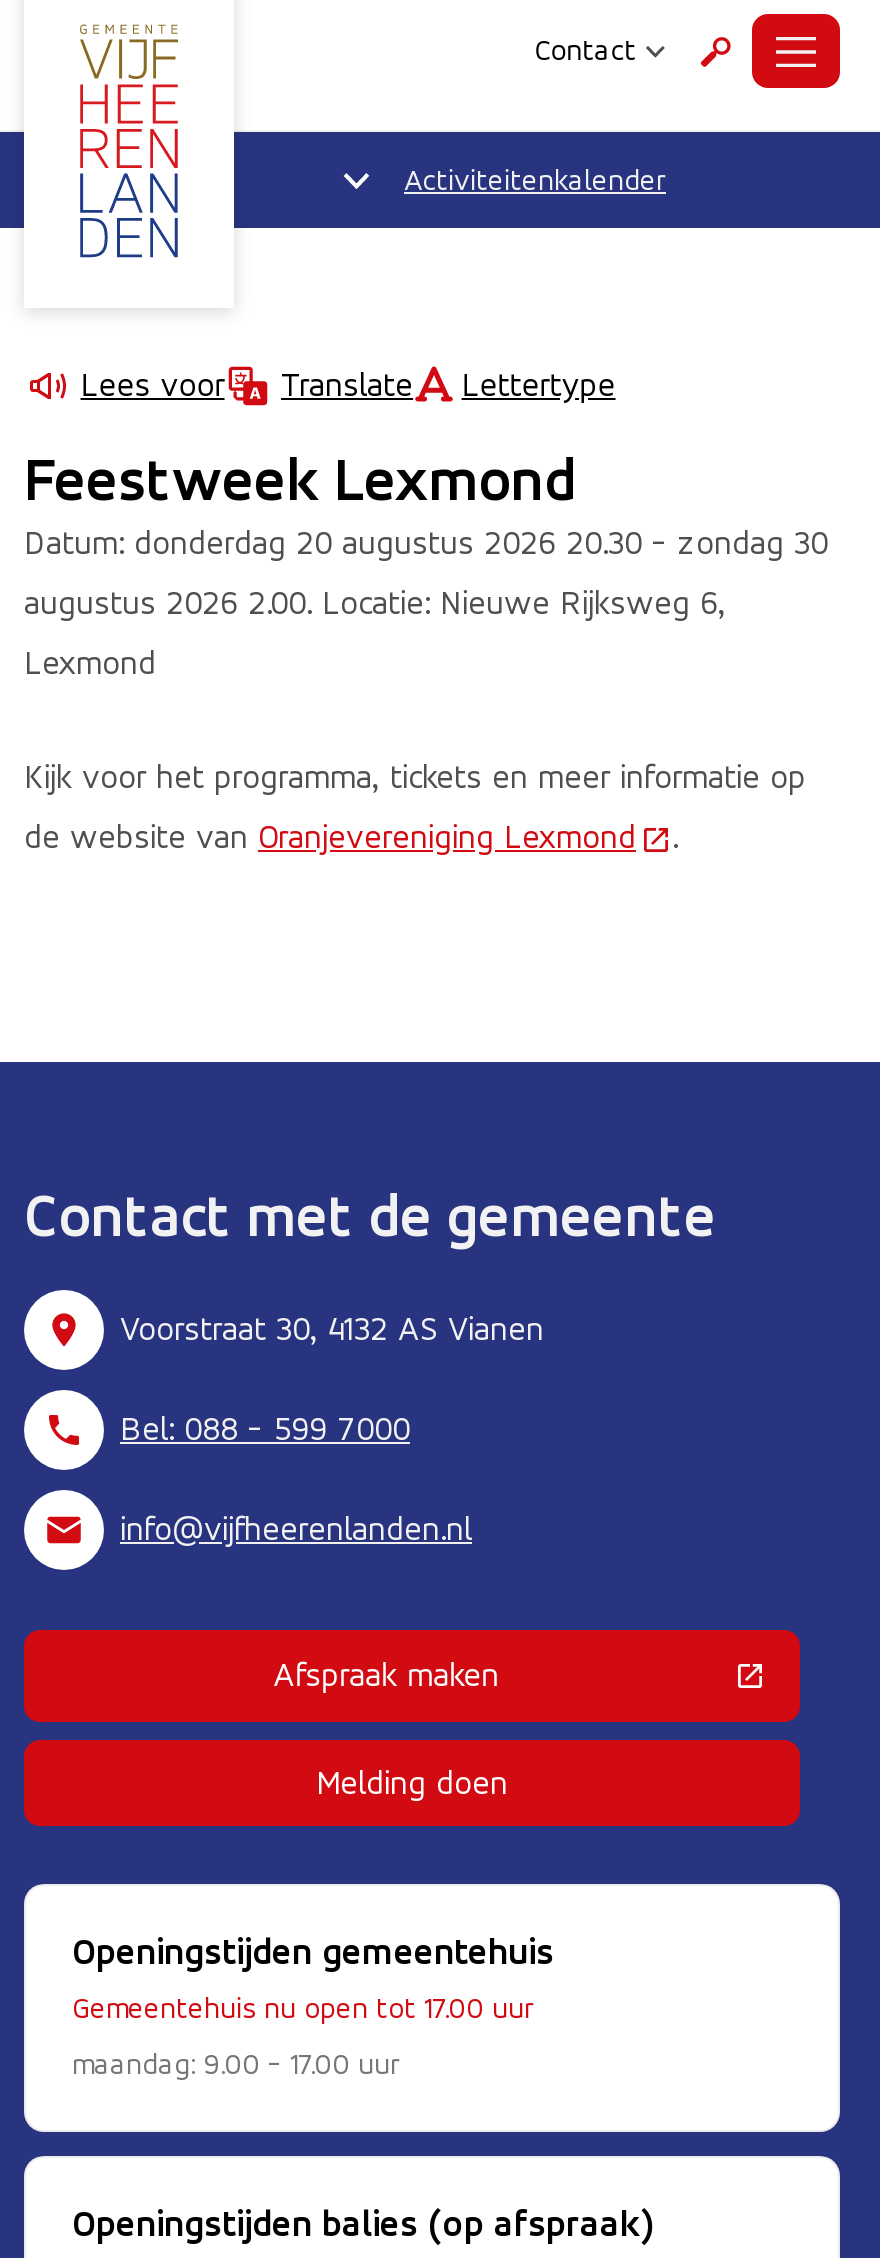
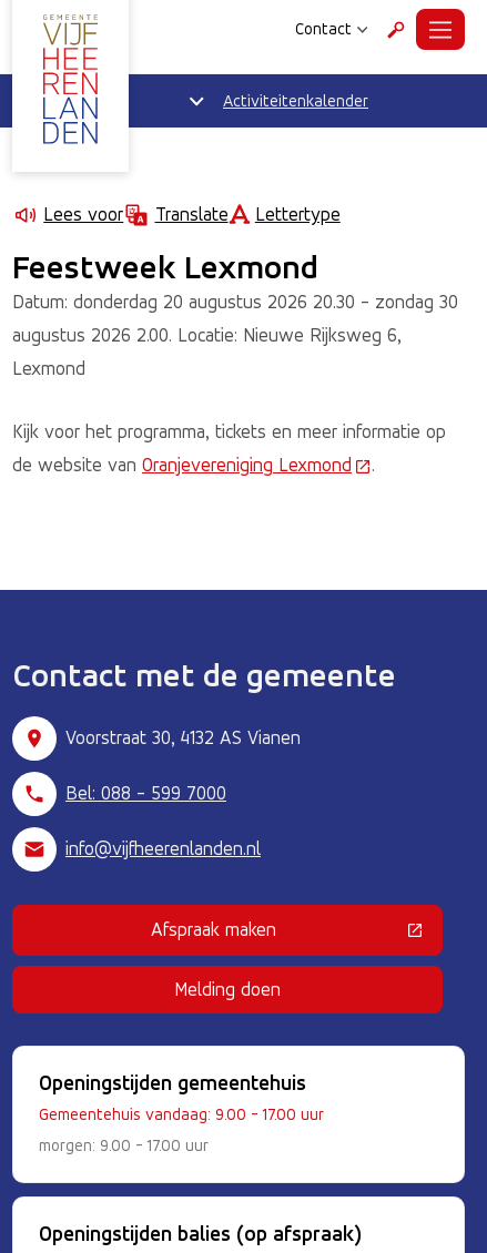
- Gemeentehuis nu open tot 17.00 uur
+ Gemeentehuis vandaag: 9.00 - 17.00 uur

- maandag: 9.00 - 17.00 uur
+ morgen: 9.00 - 17.00 uur
